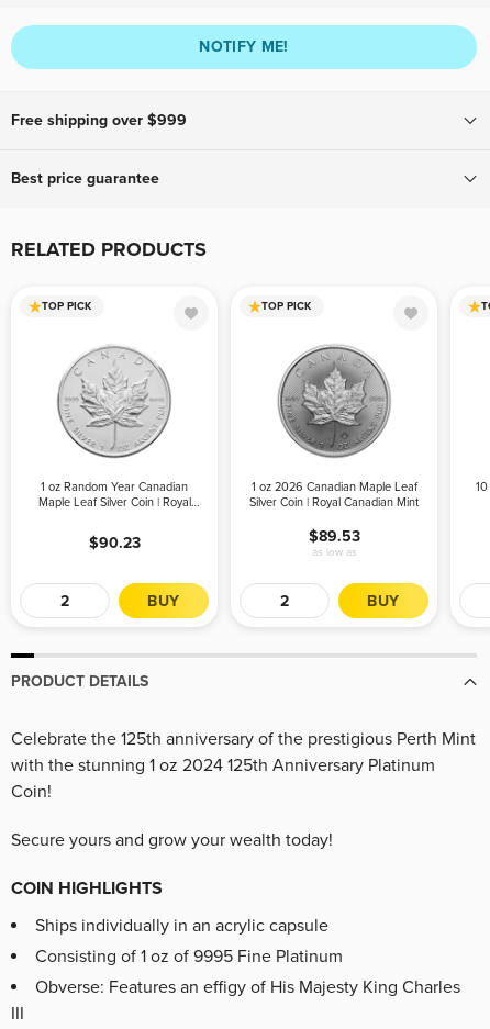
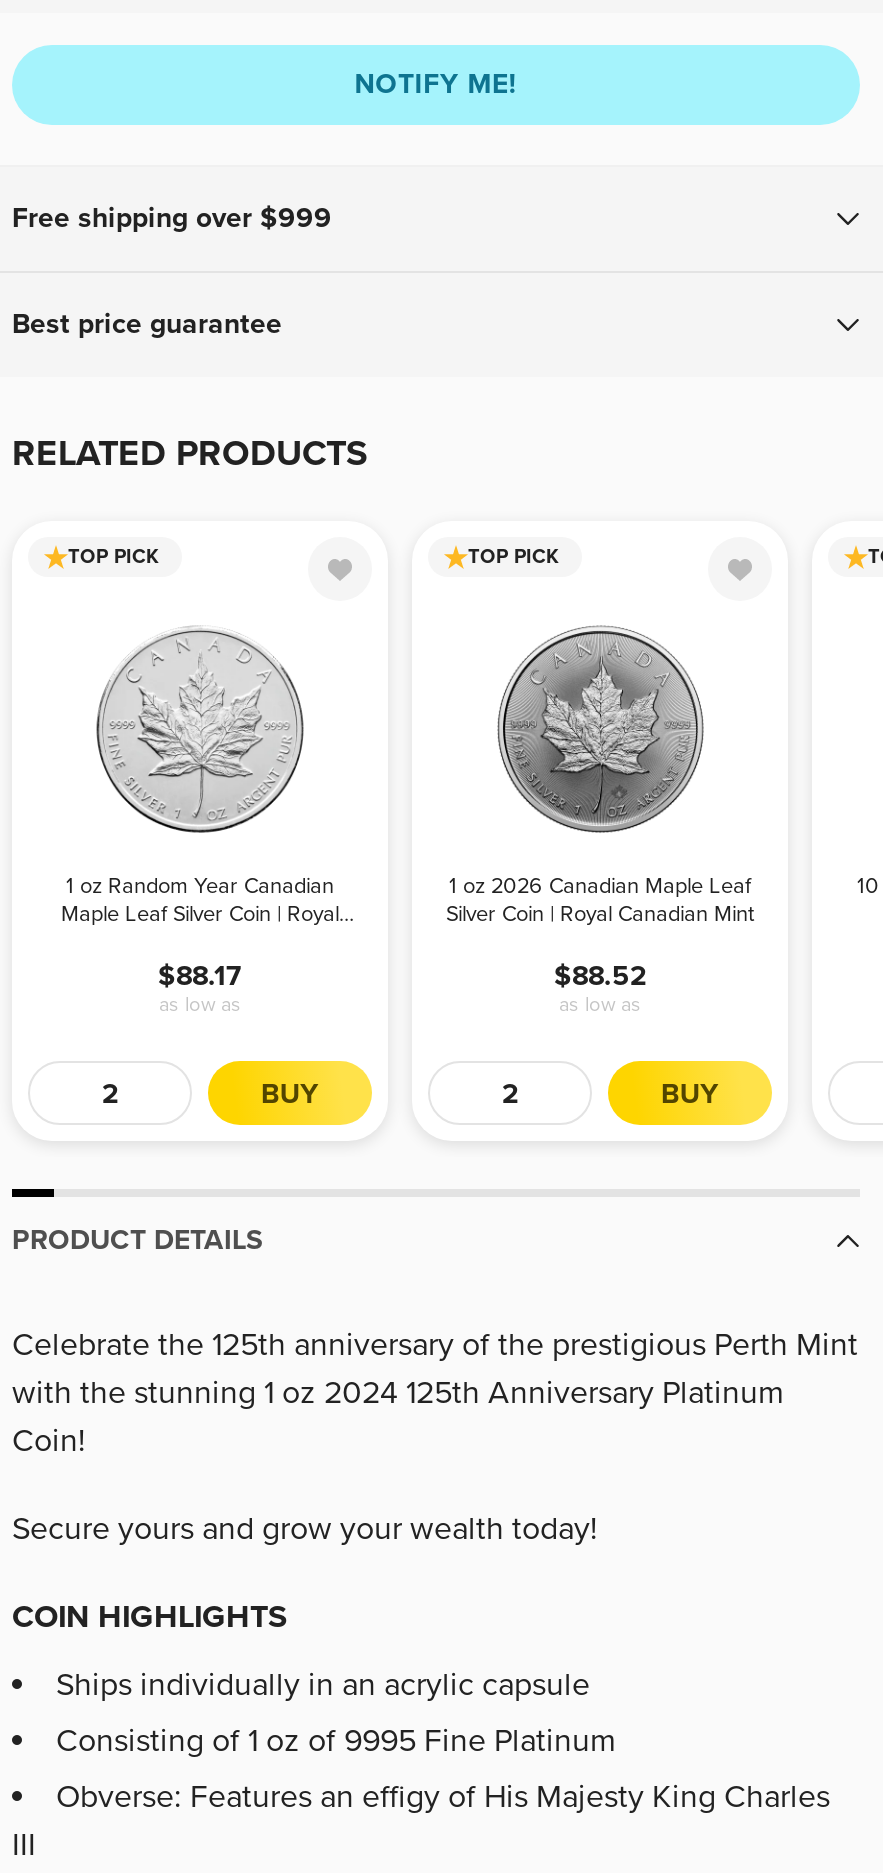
- $89.53
+ $88.52

- $90.23
+ $88.17
+ as low as
